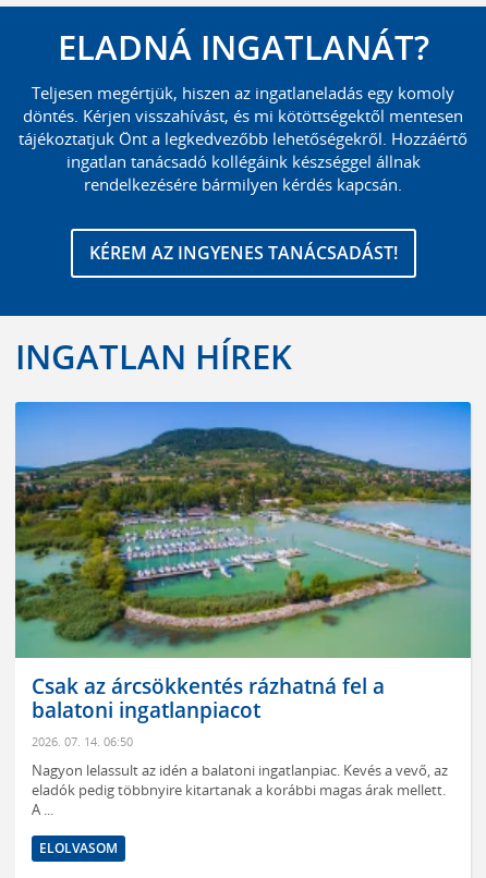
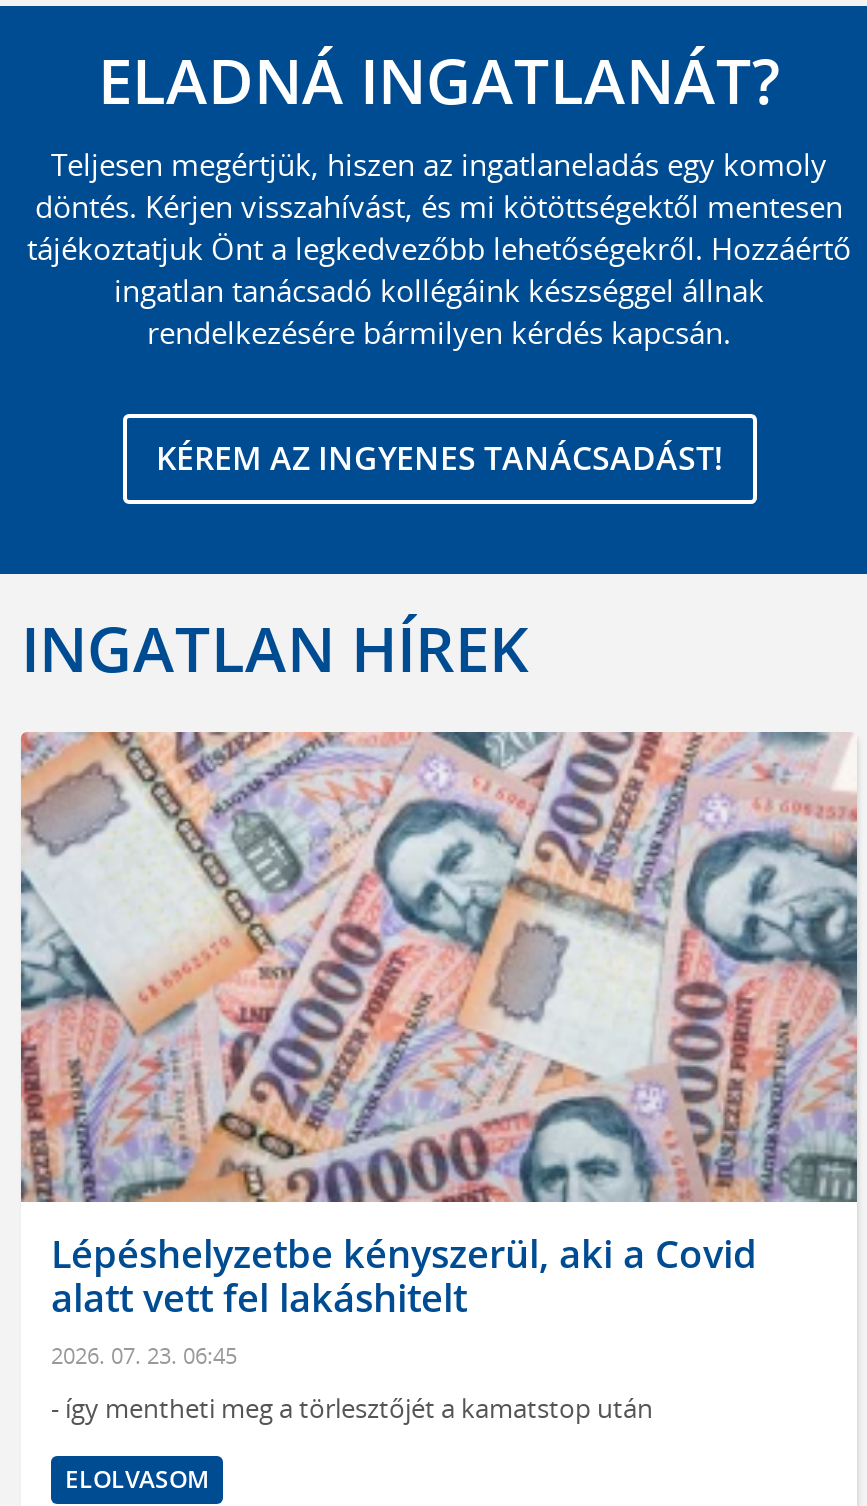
- [image]
- Csak az árcsökkentés rázhatná fel a
- balatoni ingatlanpiacot
- 2026. 07. 14. 06:50
+ [image]
+ Lépéshelyzetbe kényszerül, aki a Covid
+ alatt vett fel lakáshitelt
+ 2026. 07. 23. 06:45

- Nagyon lelassult az idén a balatoni ingatlanpiac. Kevés a vevő, az
- eladók pedig többnyire kitartanak a korábbi magas árak mellett.
- A ...
+ - így mentheti meg a törlesztőjét a kamatstop után
